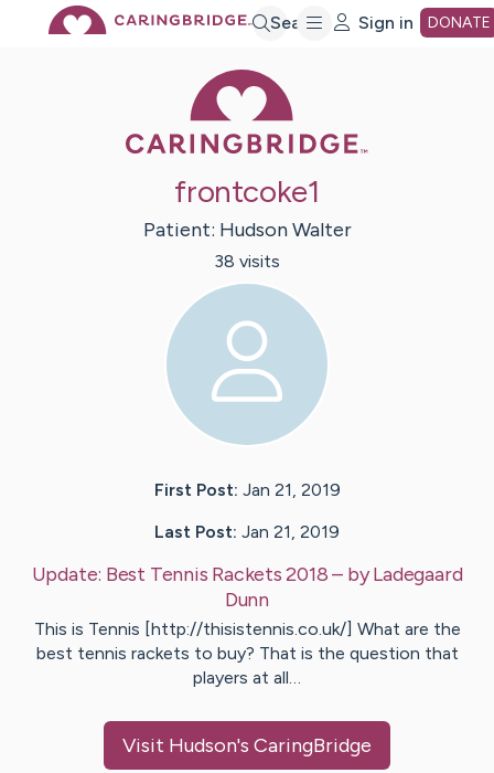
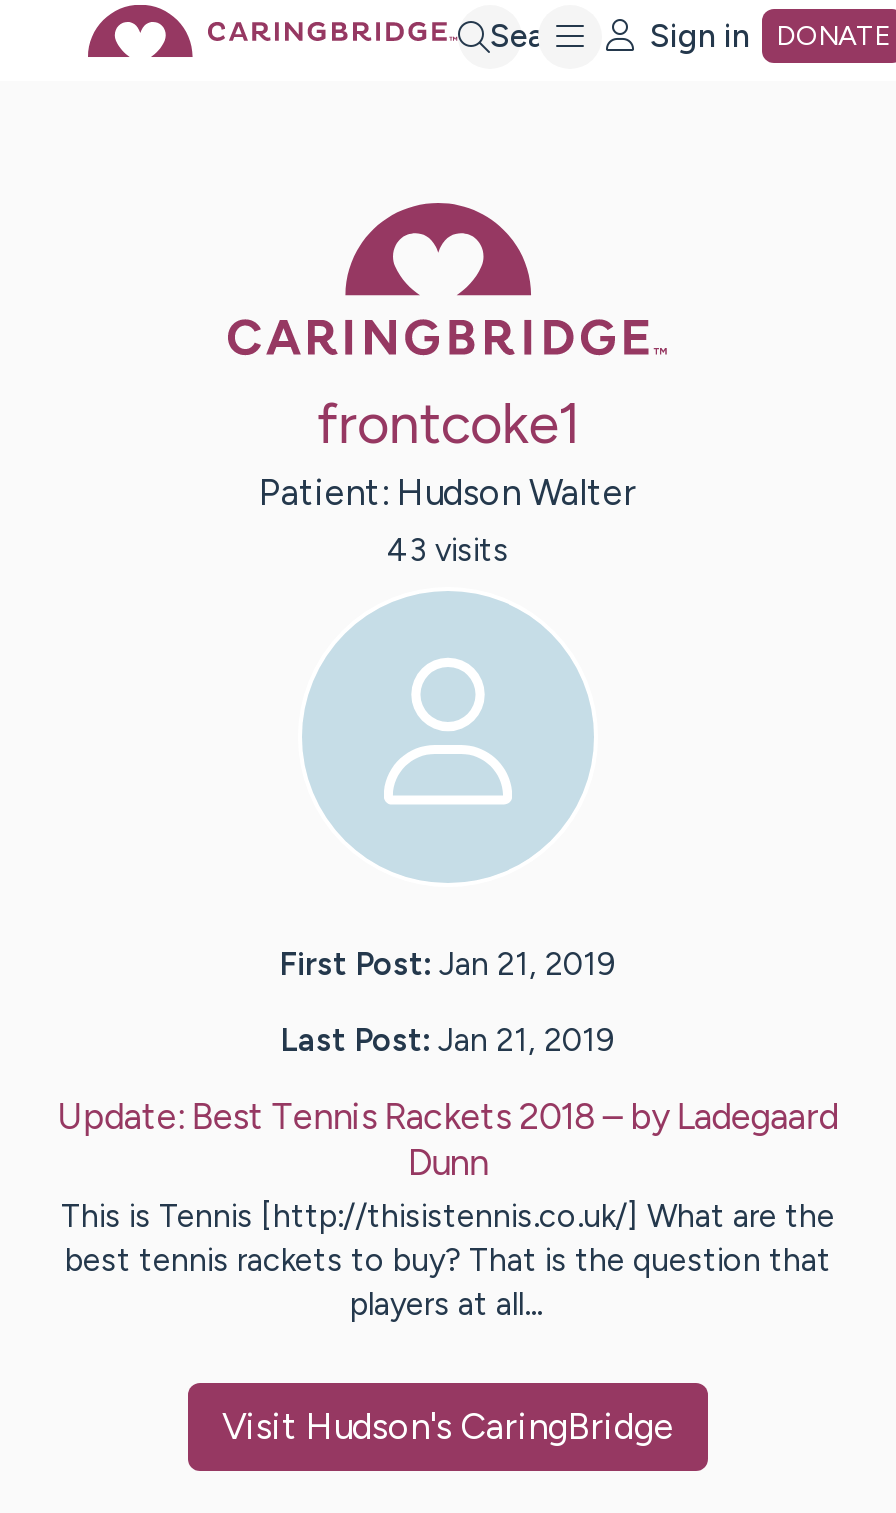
- 38 visits
+ 43 visits
